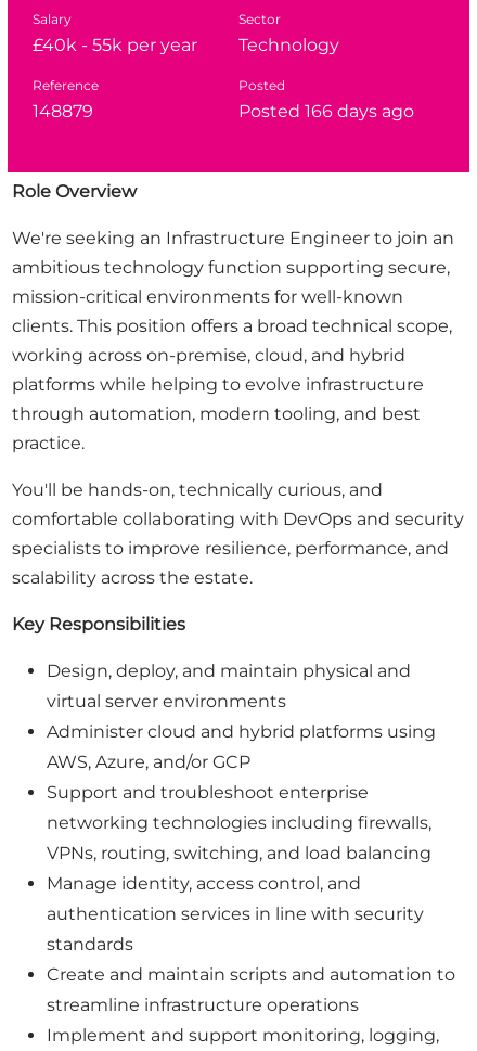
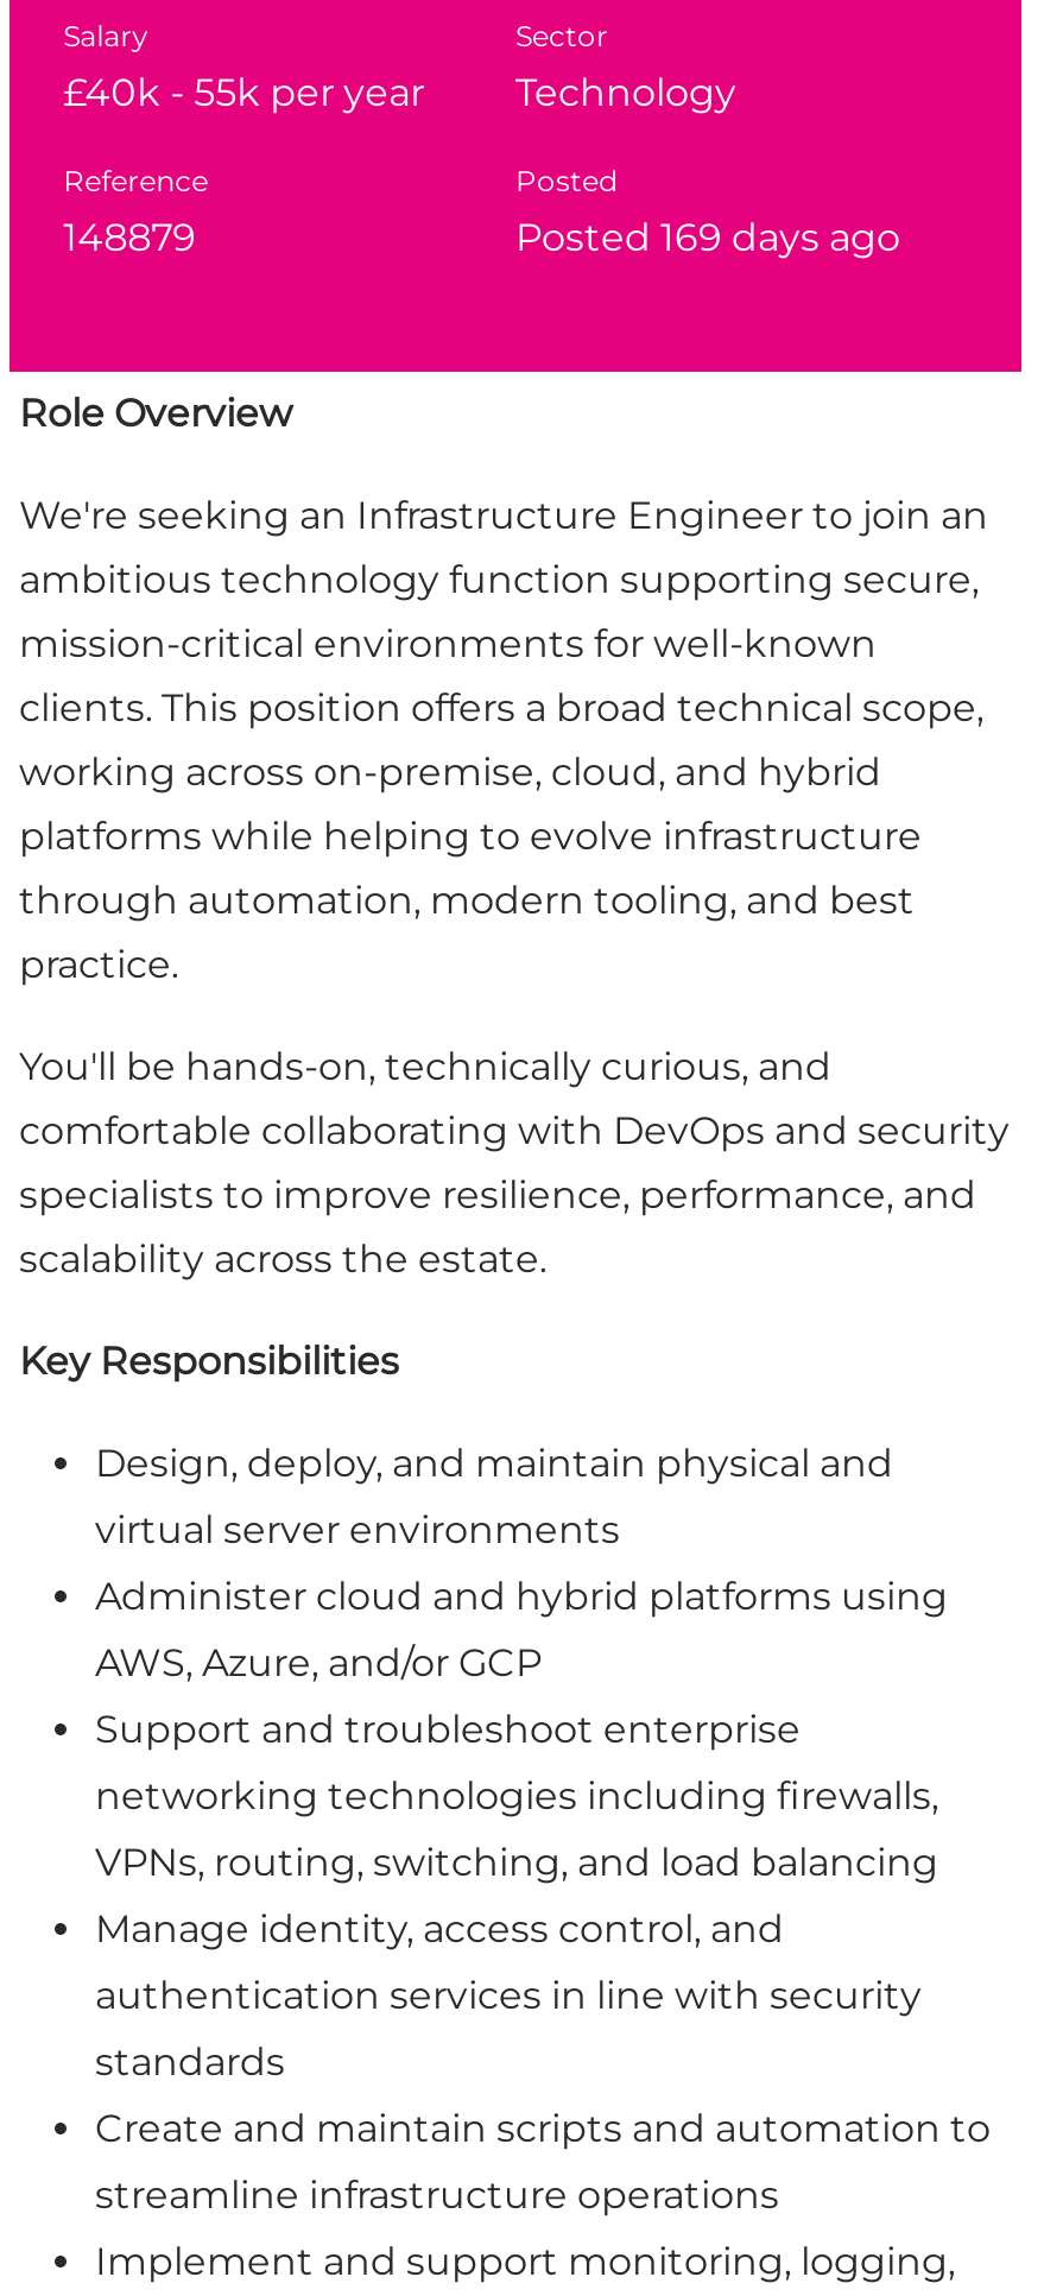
- Posted 166 days ago
+ Posted 169 days ago
